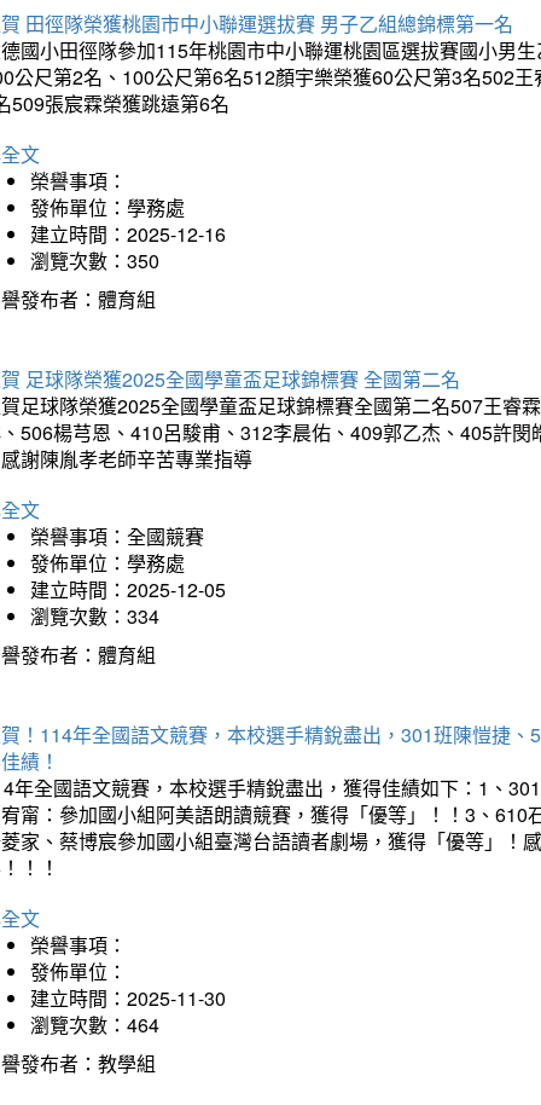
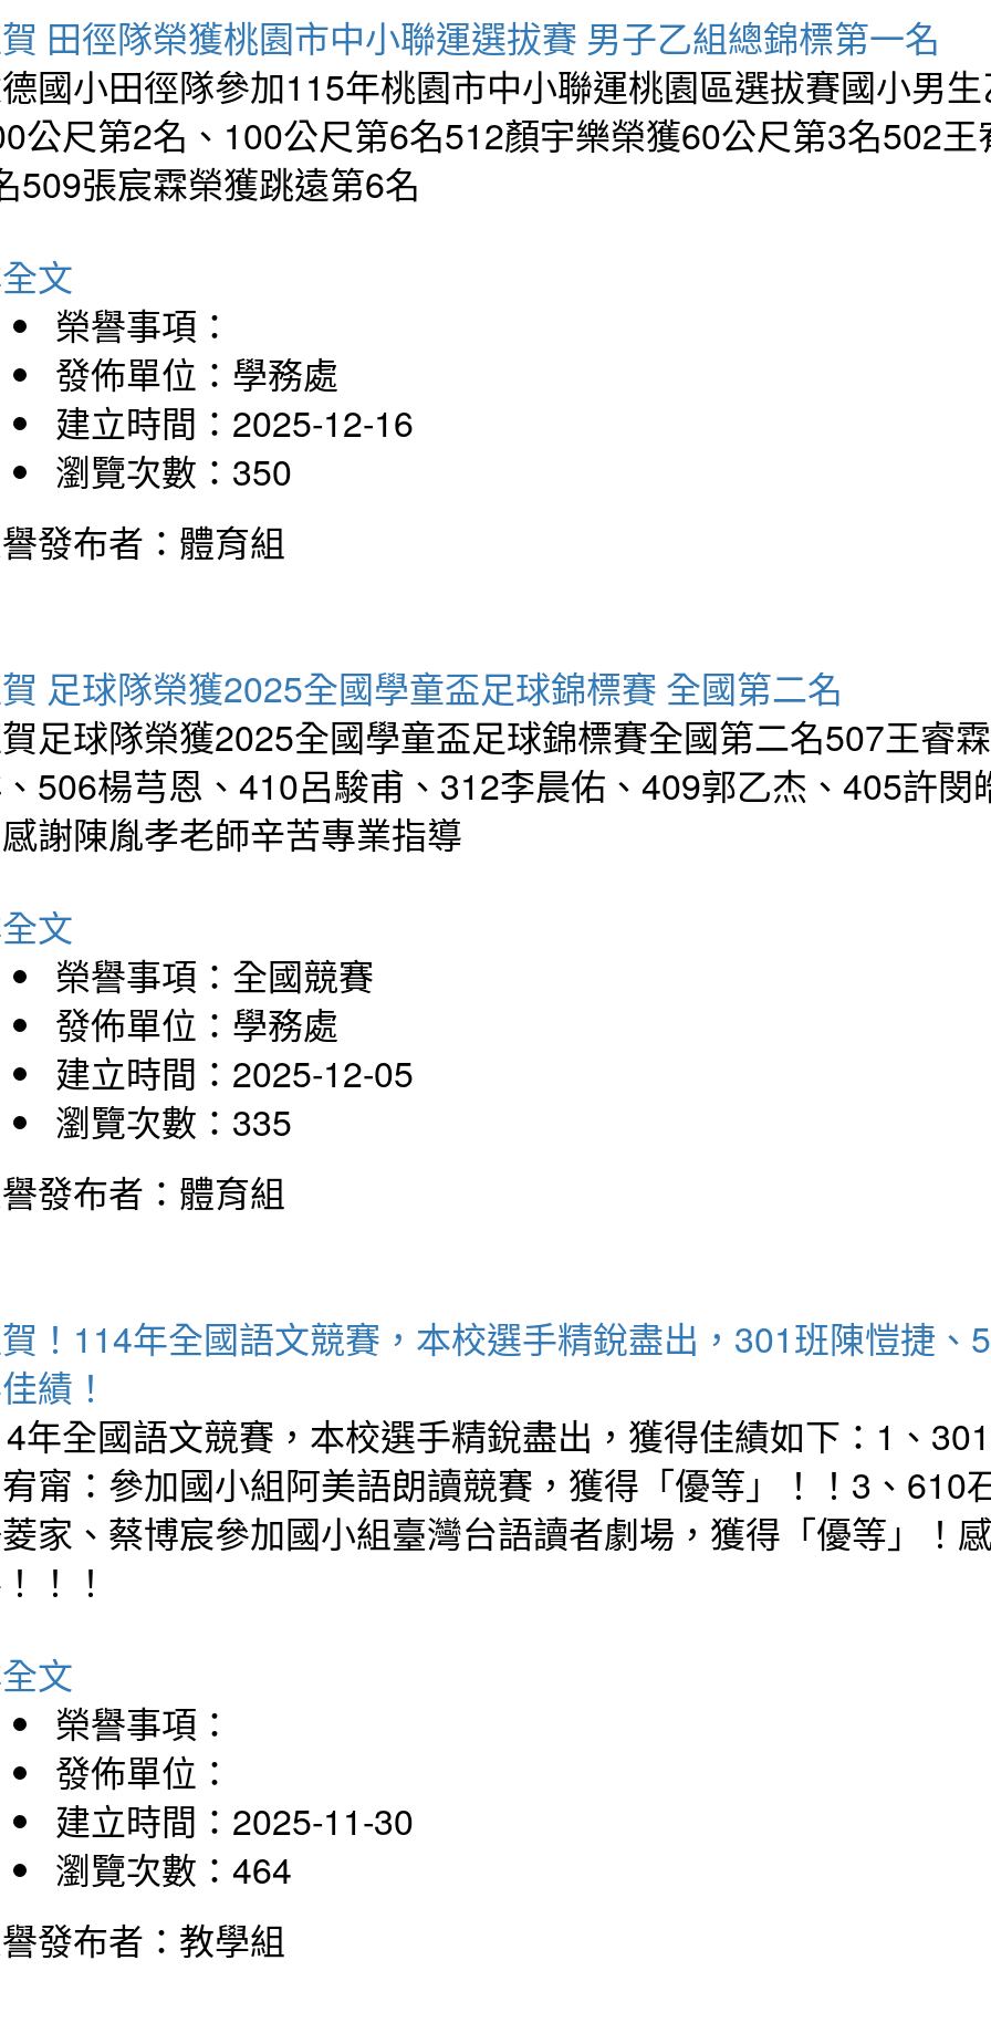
- 瀏覽次數：334
+ 瀏覽次數：335
